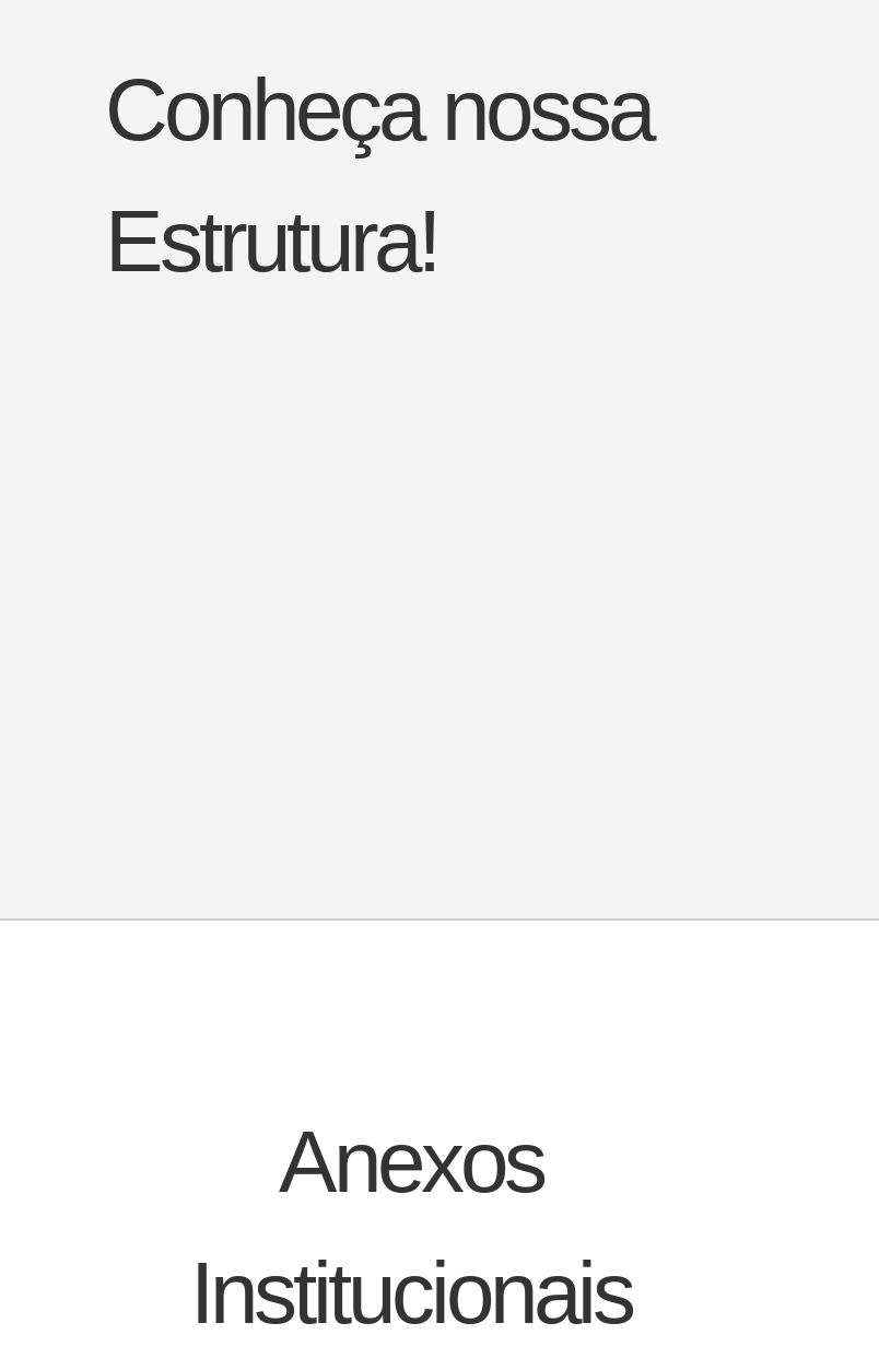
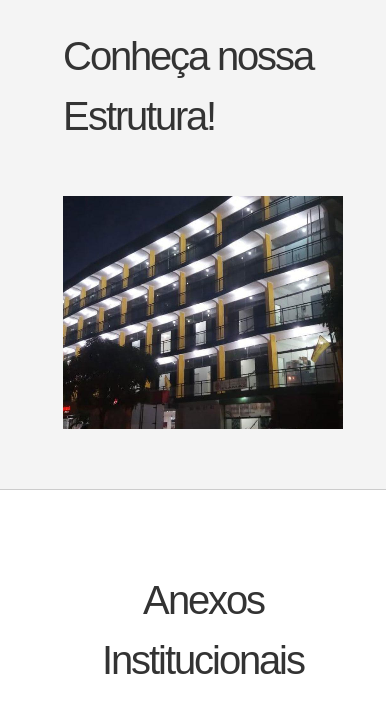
+ [image]
